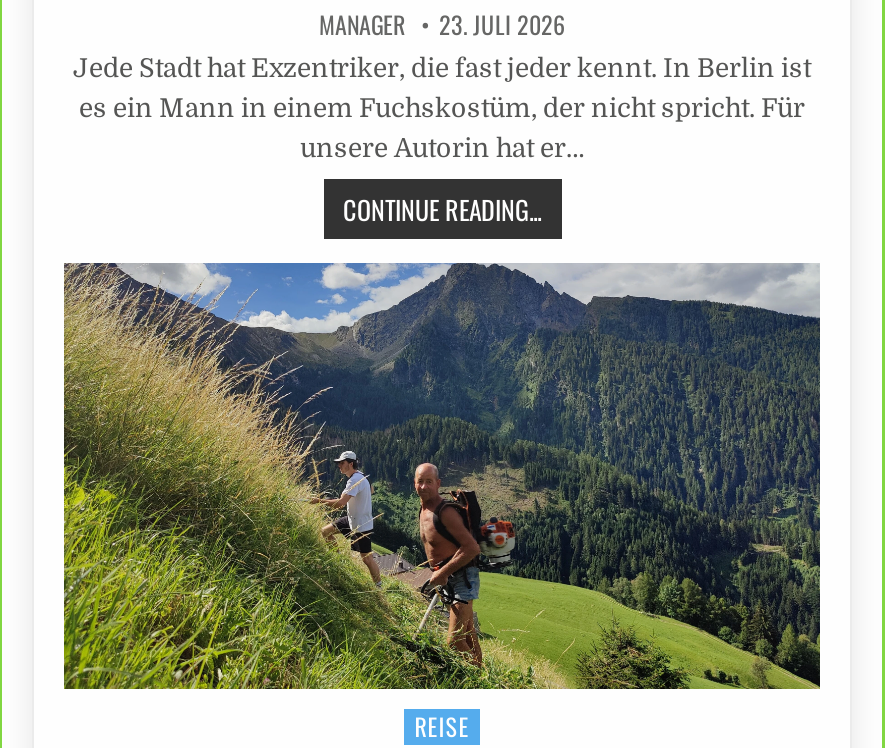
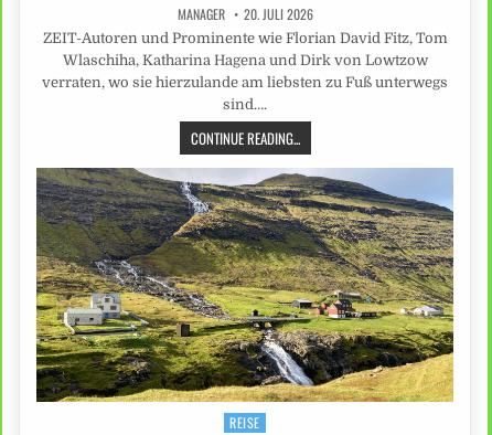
- 23. JULI 2026
- Jede Stadt hat Exzentriker, die fast jeder kennt. In Berlin ist
- es ein Mann in einem Fuchskostüm, der nicht spricht. Für
- unsere Autorin hat er…
+ 20. JULI 2026
+ ZEIT-Autoren und Prominente wie Florian David Fitz, Tom
+ Wlaschiha, Katharina Hagena und Dirk von Lowtzow
+ verraten, wo sie hierzulande am liebsten zu Fuß unterwegs
+ sind….

- [image]
+ [image]
